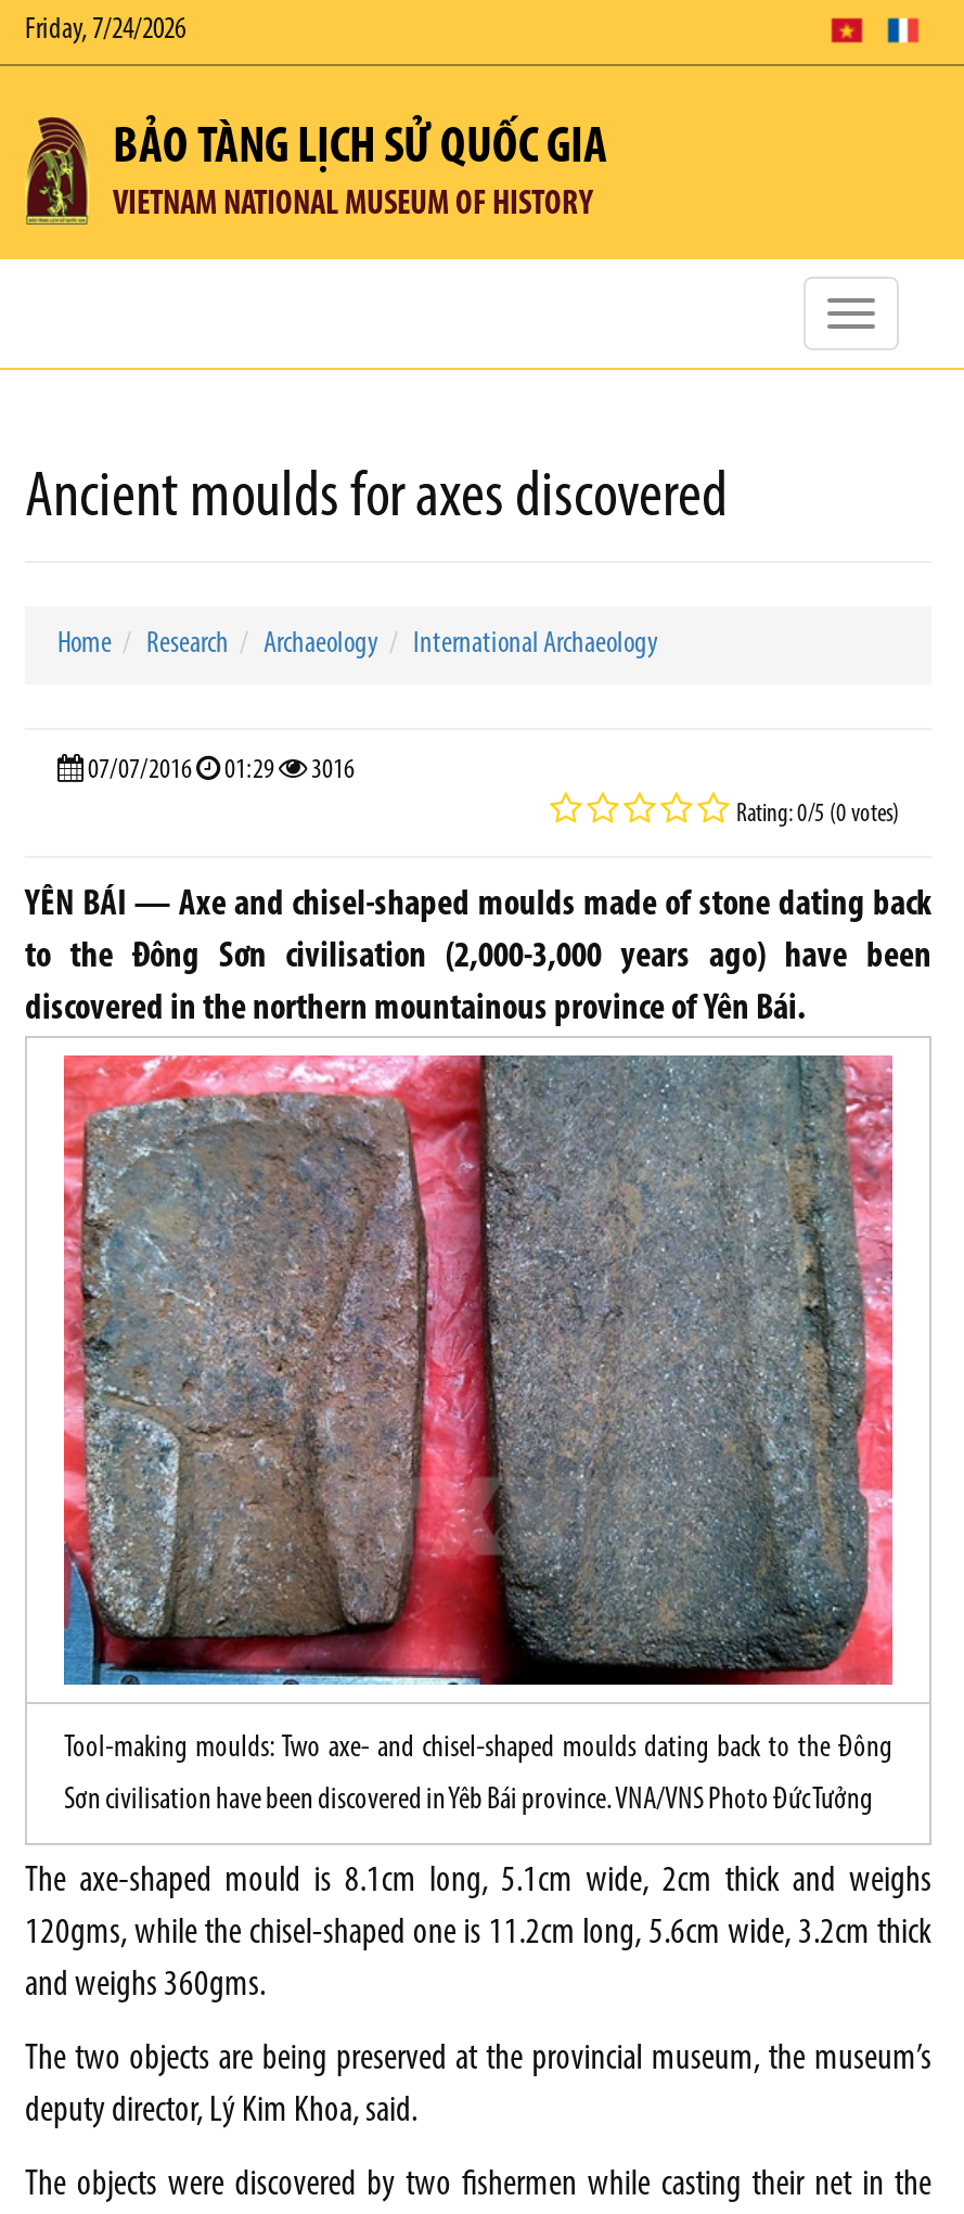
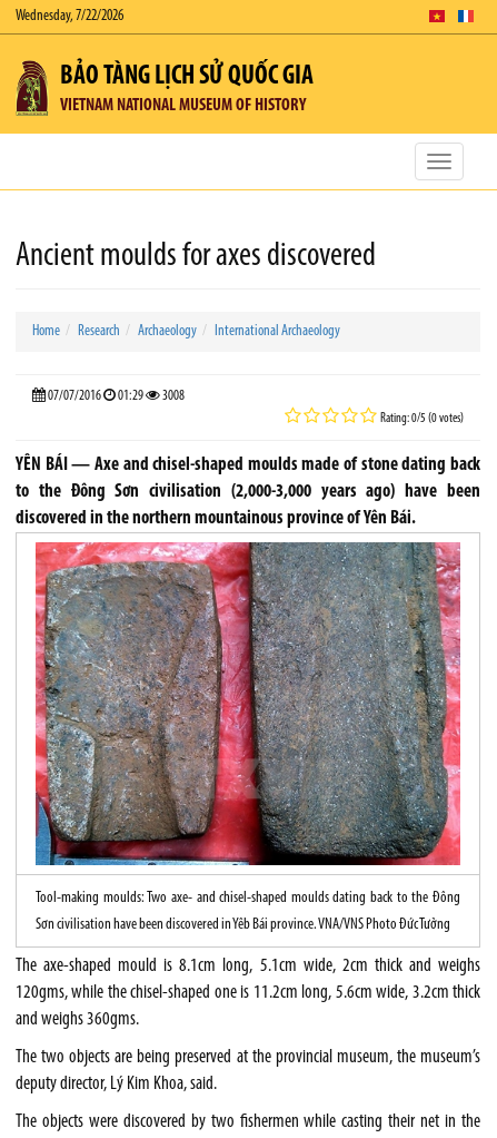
- Friday, 7/24/2026
+ Wednesday, 7/22/2026

- 07/07/2016 01:29 3016
+ 07/07/2016 01:29 3008
